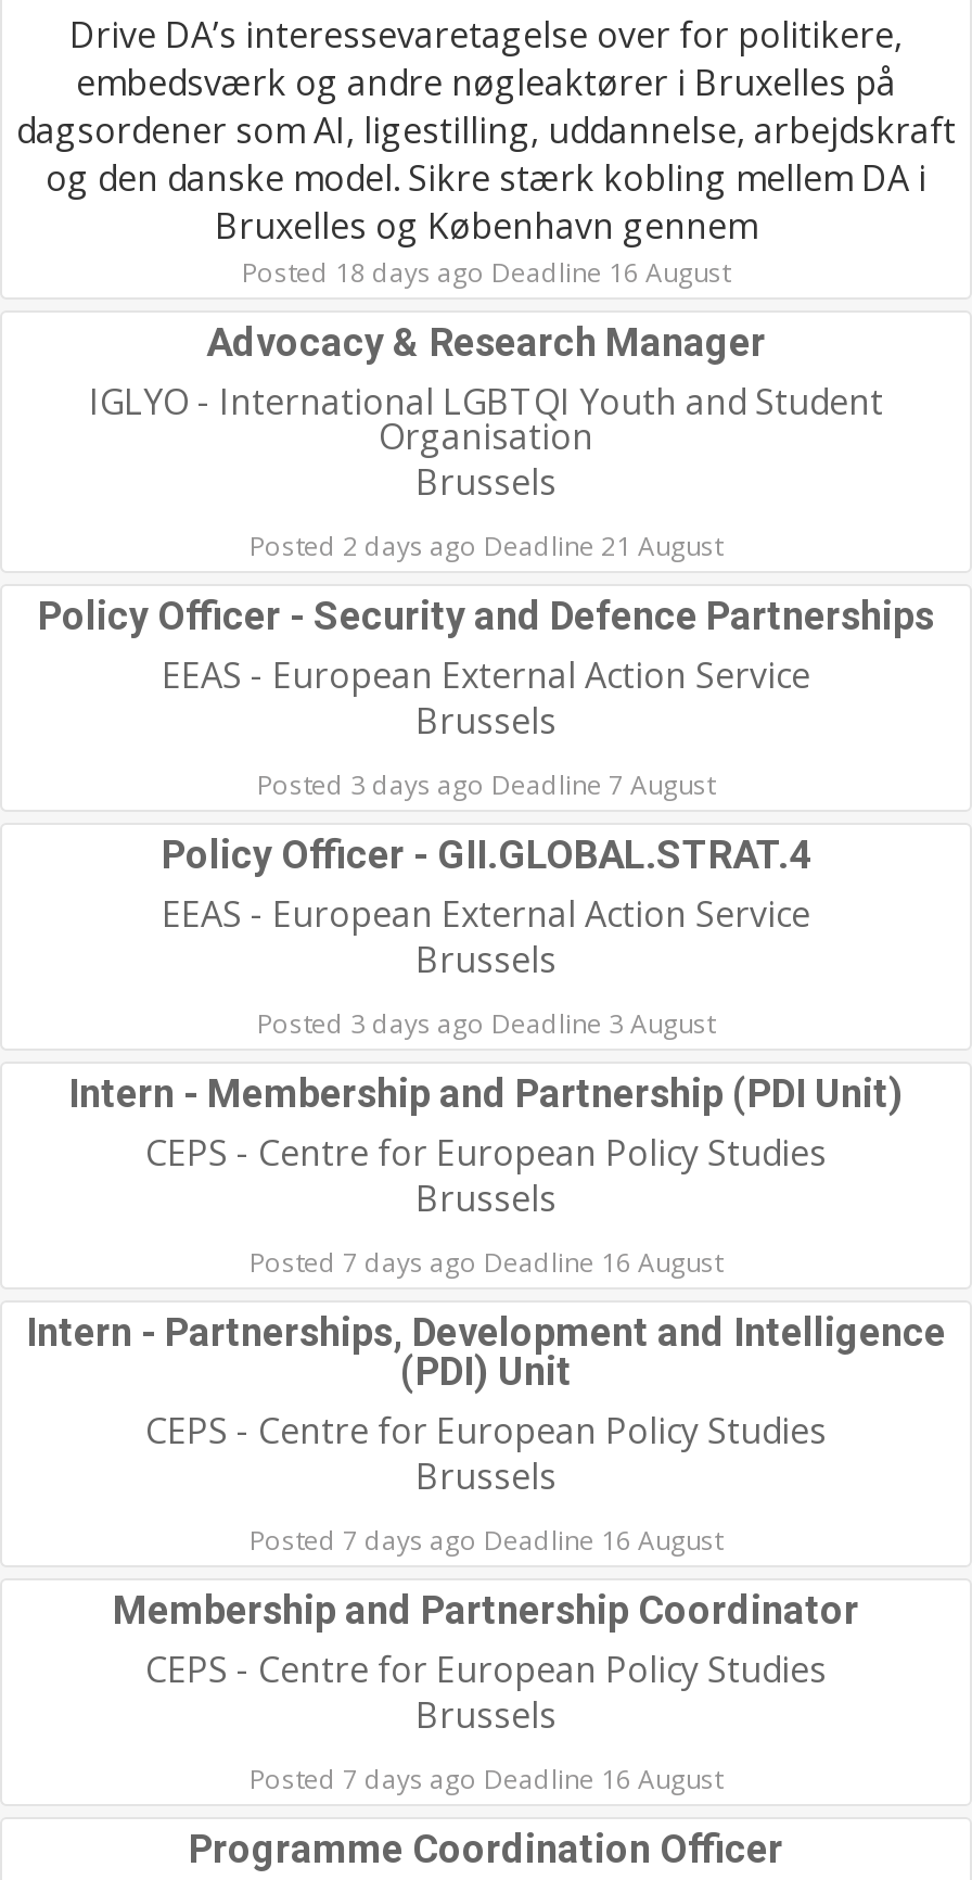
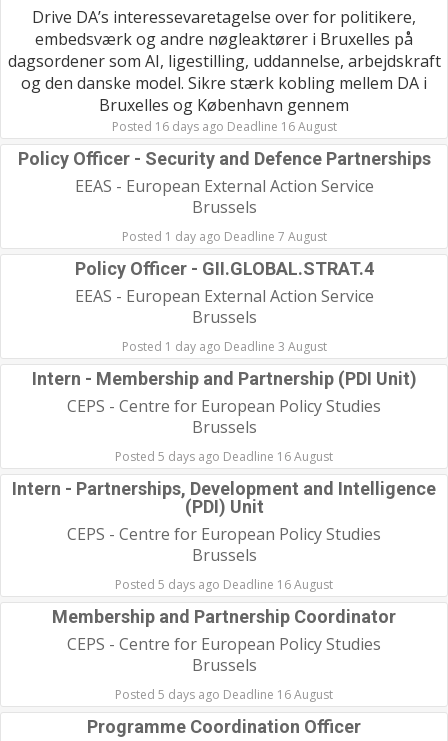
- Posted 18 days ago Deadline 16 August
- Advocacy & Research Manager
- IGLYO - International LGBTQI Youth and Student
- Organisation
- Brussels
- Posted 2 days ago Deadline 21 August
+ Posted 16 days ago Deadline 16 August

- Posted 3 days ago Deadline 7 August
+ Posted 1 day ago Deadline 7 August

- Posted 3 days ago Deadline 3 August
+ Posted 1 day ago Deadline 3 August

- Posted 7 days ago Deadline 16 August
+ Posted 5 days ago Deadline 16 August

- Posted 7 days ago Deadline 16 August
+ Posted 5 days ago Deadline 16 August

- Posted 7 days ago Deadline 16 August
+ Posted 5 days ago Deadline 16 August
